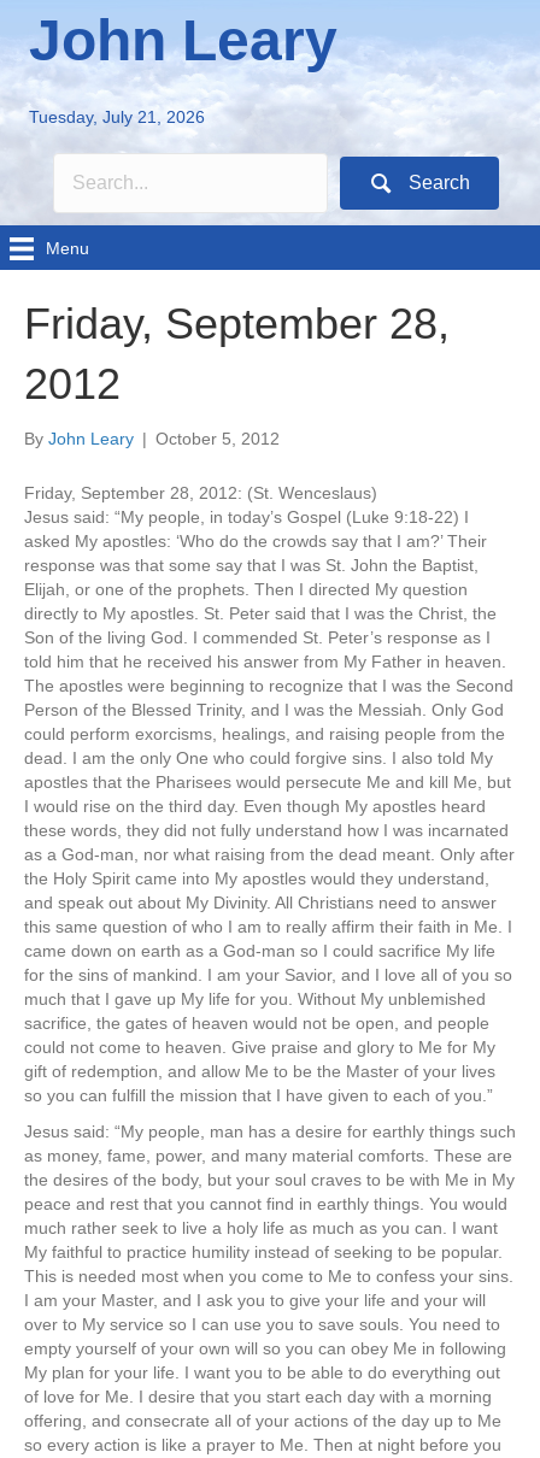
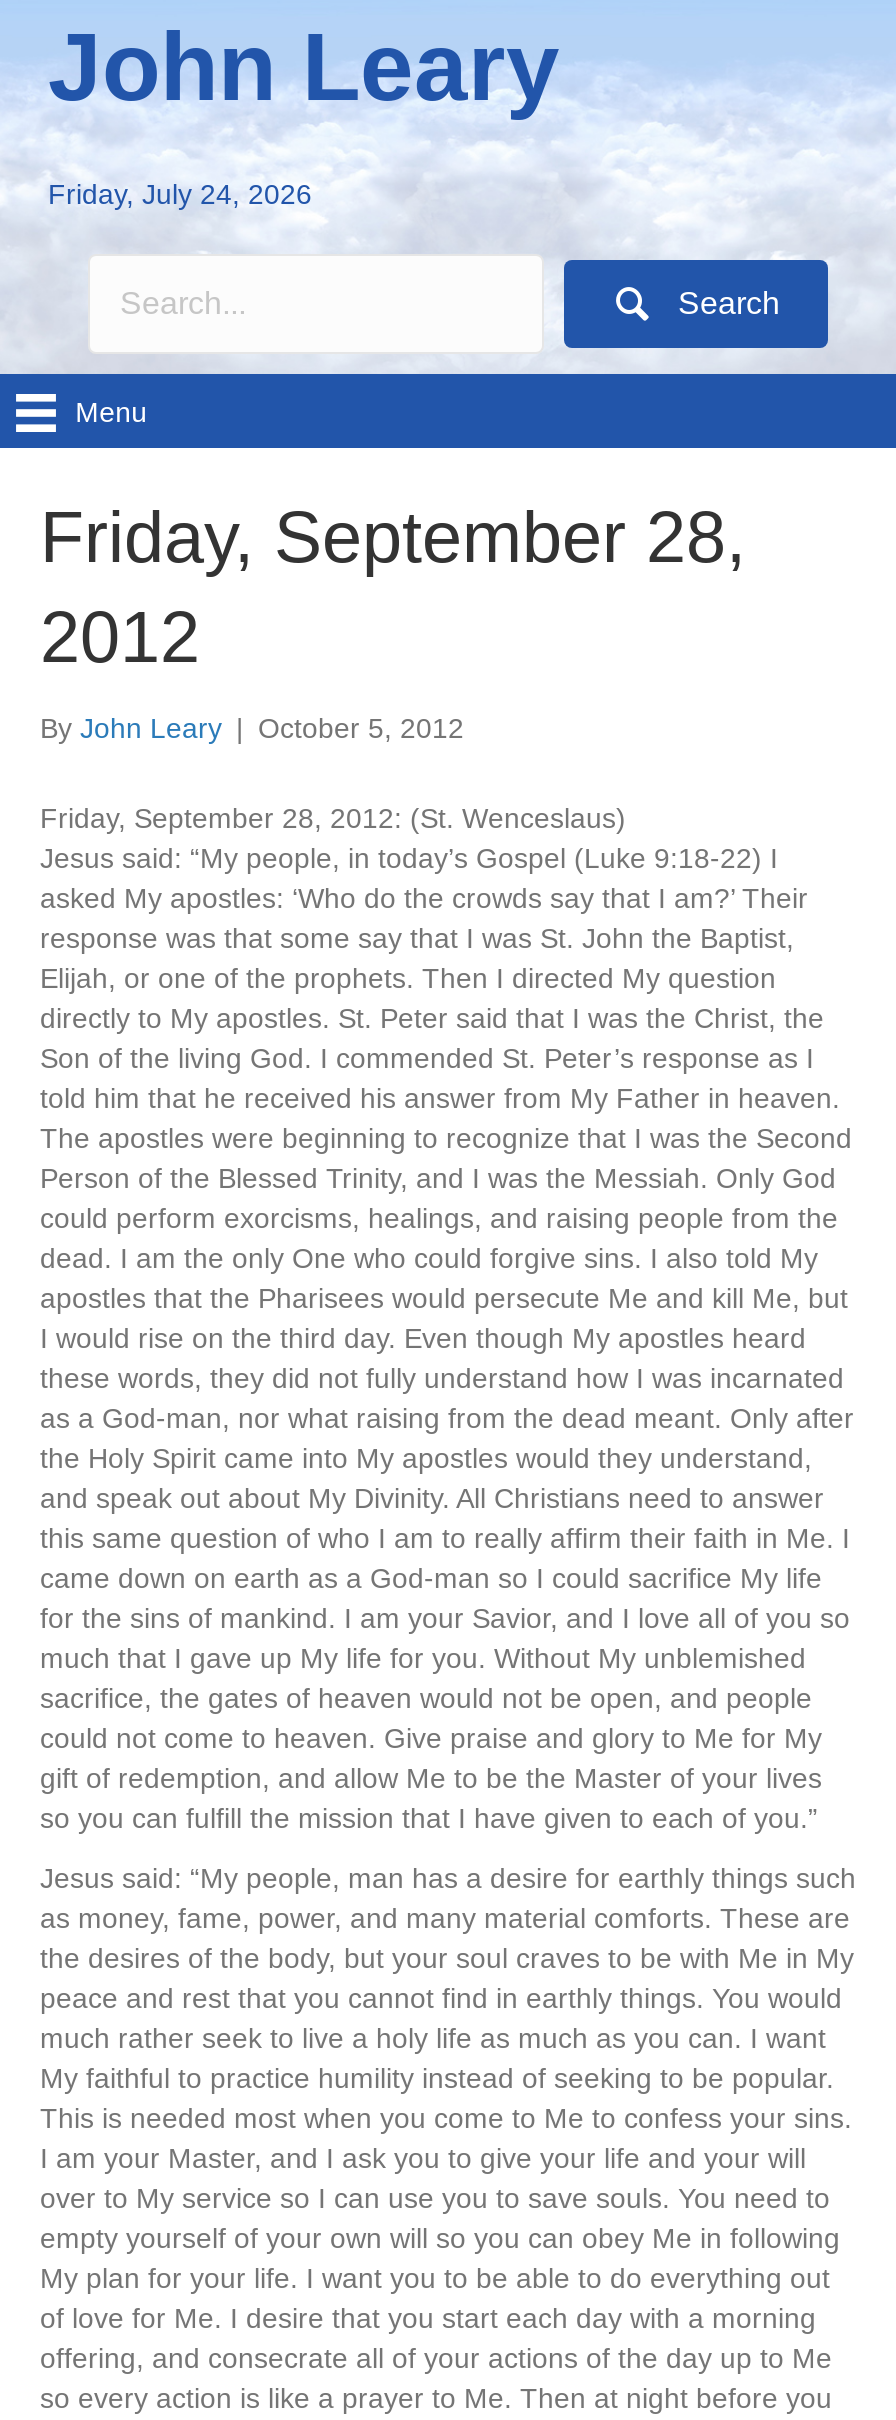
- Tuesday, July 21, 2026
+ Friday, July 24, 2026
